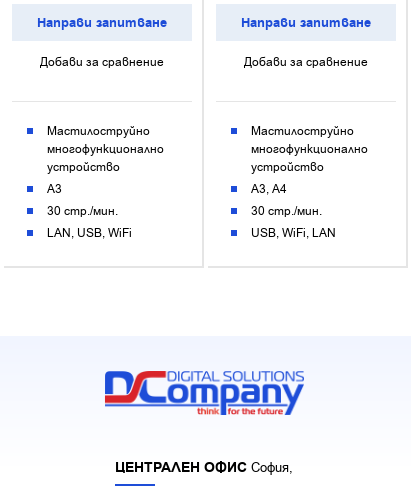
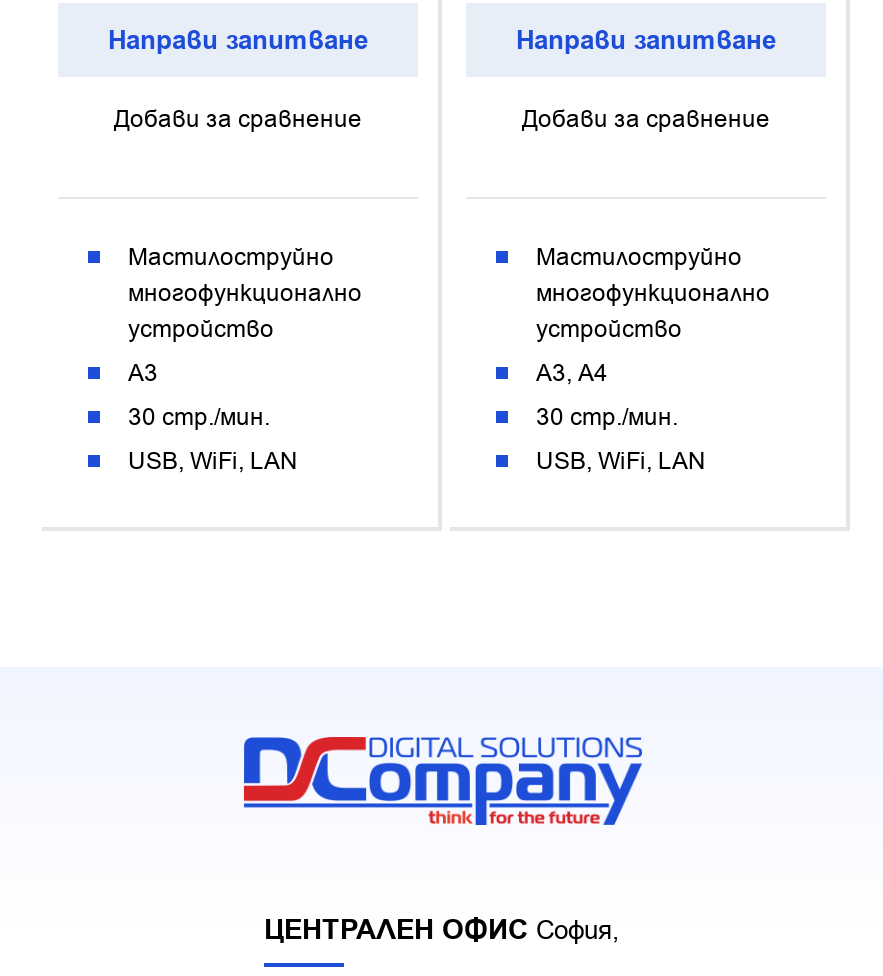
- LAN USB WiFi
+ USB WiFi LAN
